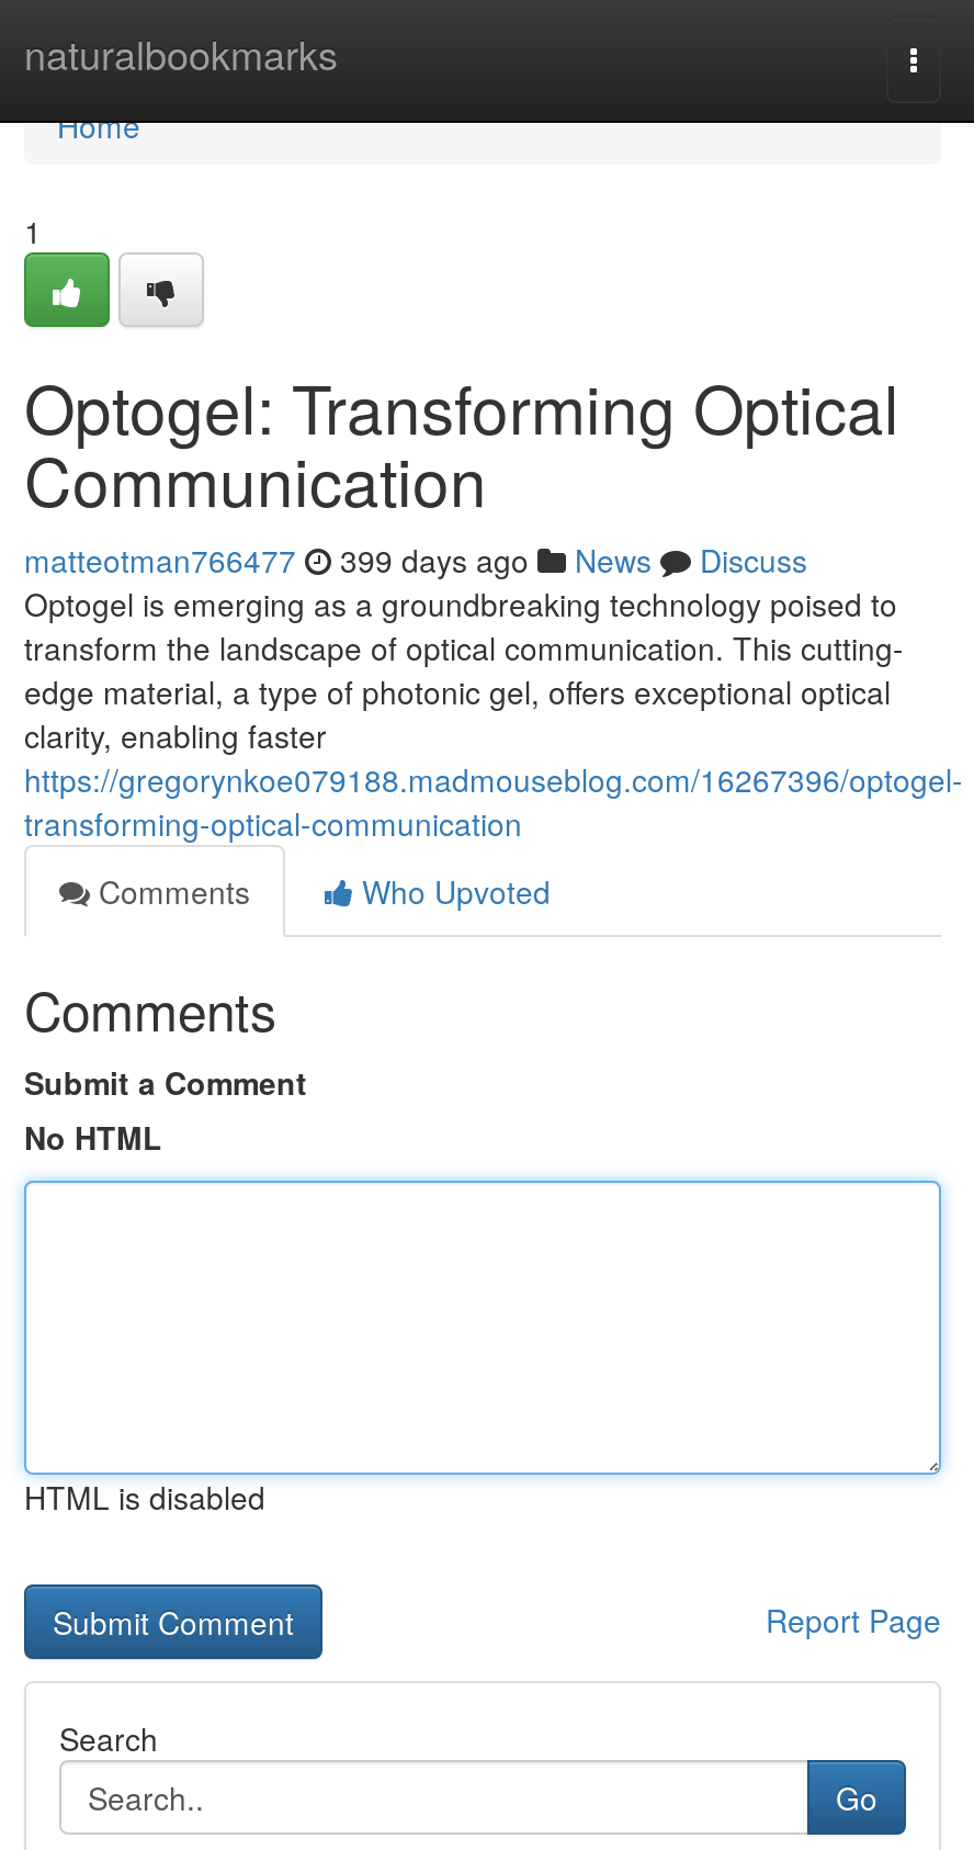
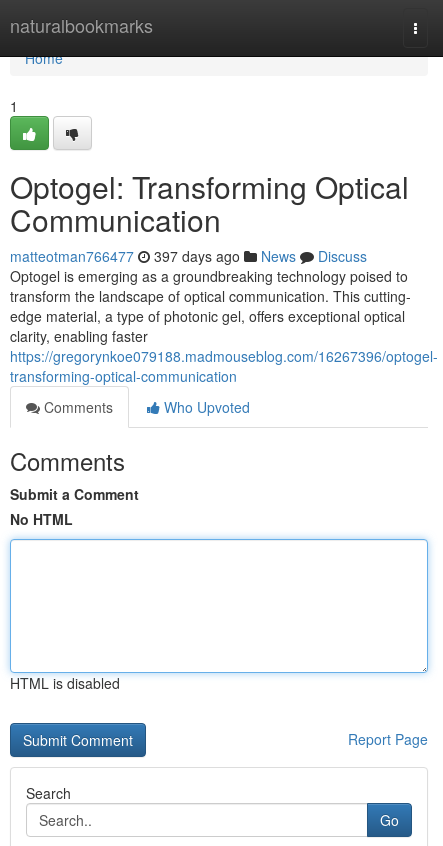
- matteotman766477 399 days ago News Discuss
+ matteotman766477 397 days ago News Discuss
